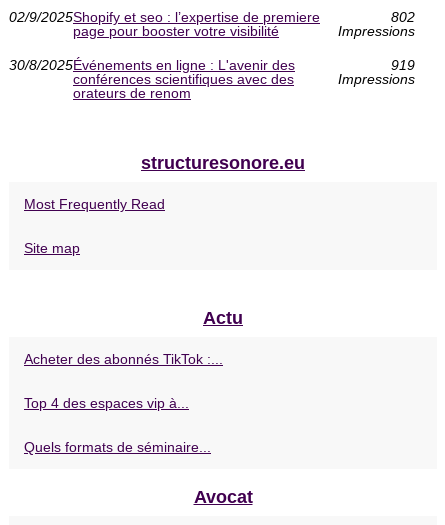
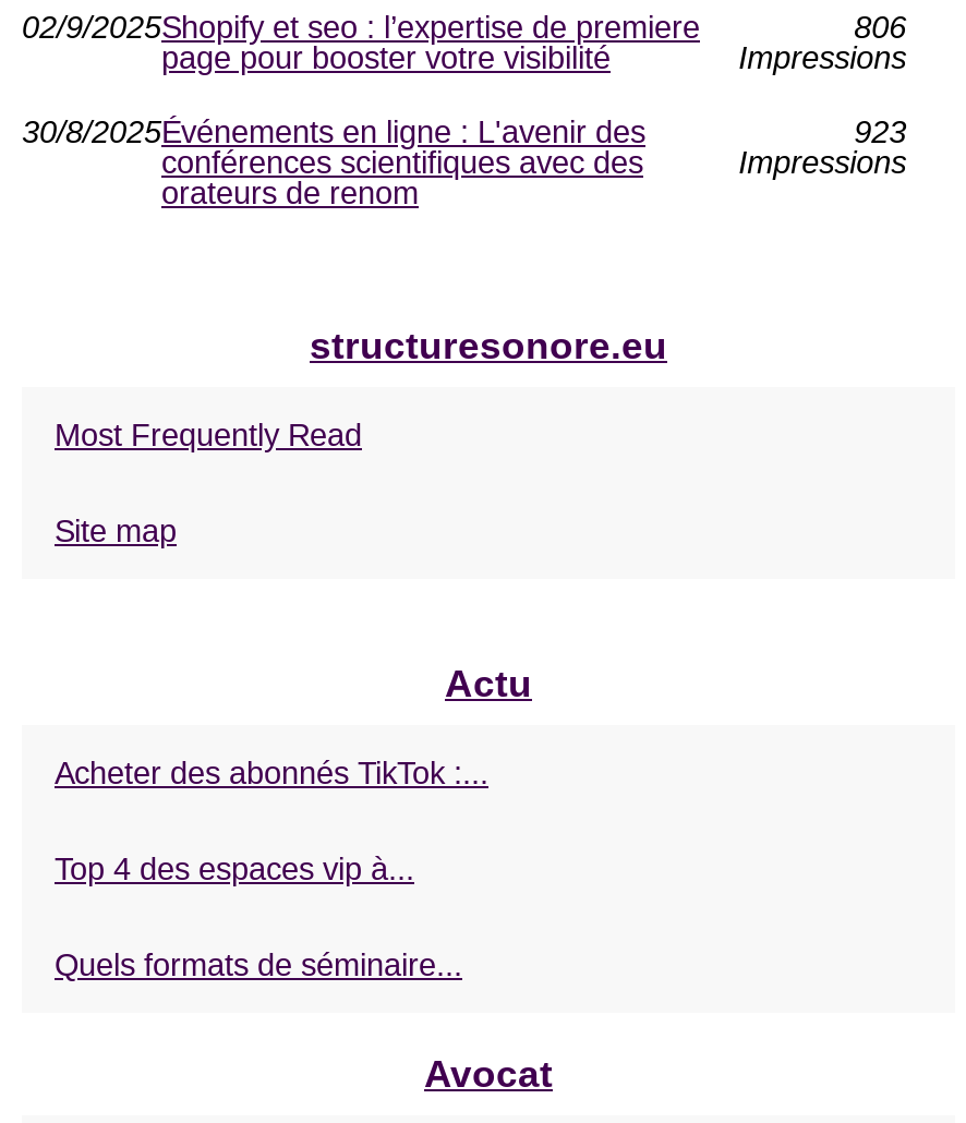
- 802
+ 806

- 919
+ 923
